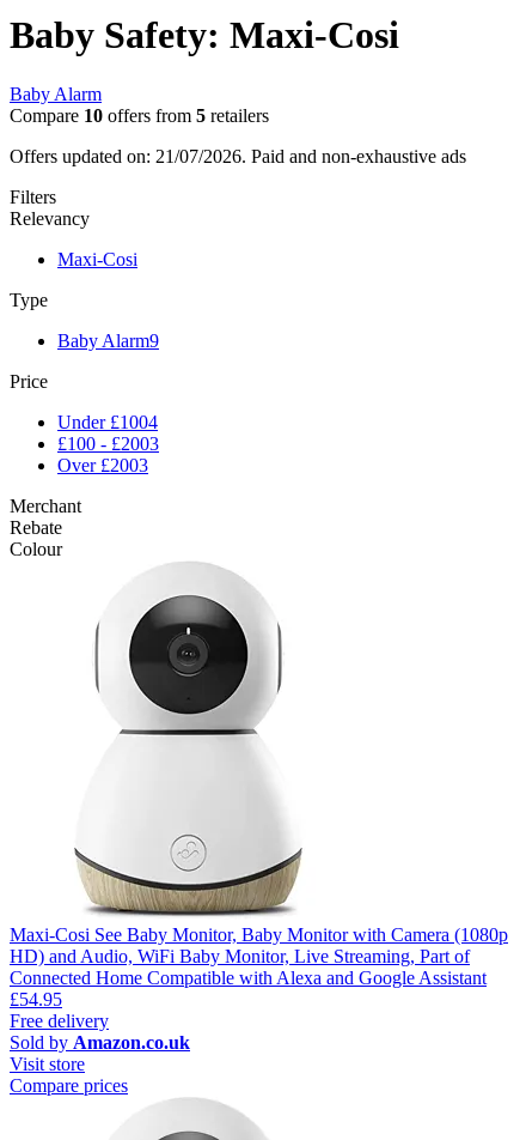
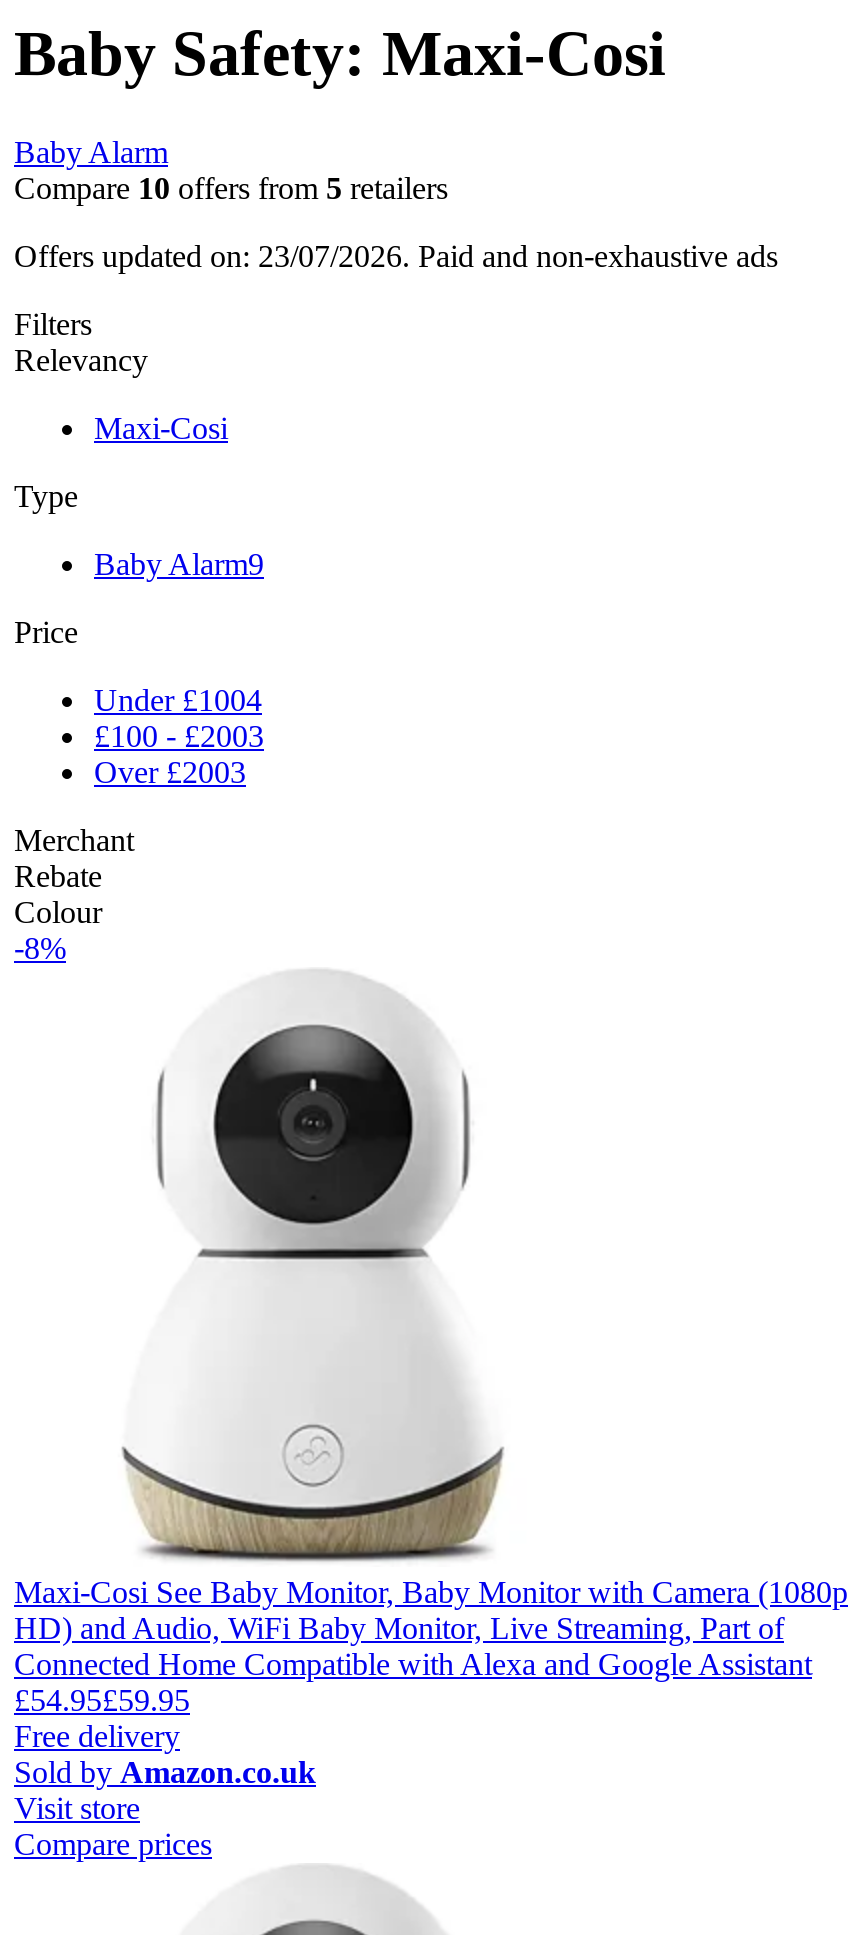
- Offers updated on: 21/07/2026. Paid and non-exhaustive ads
+ Offers updated on: 23/07/2026. Paid and non-exhaustive ads

+ -8%

- £54.95
+ £54.95£59.95
